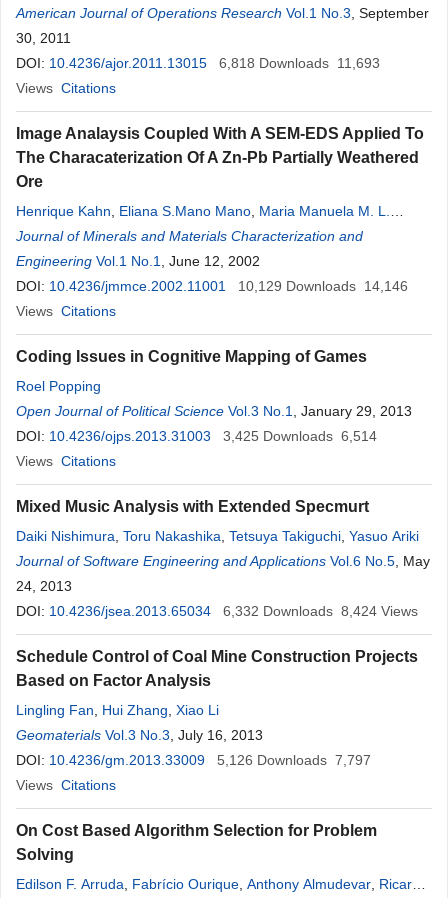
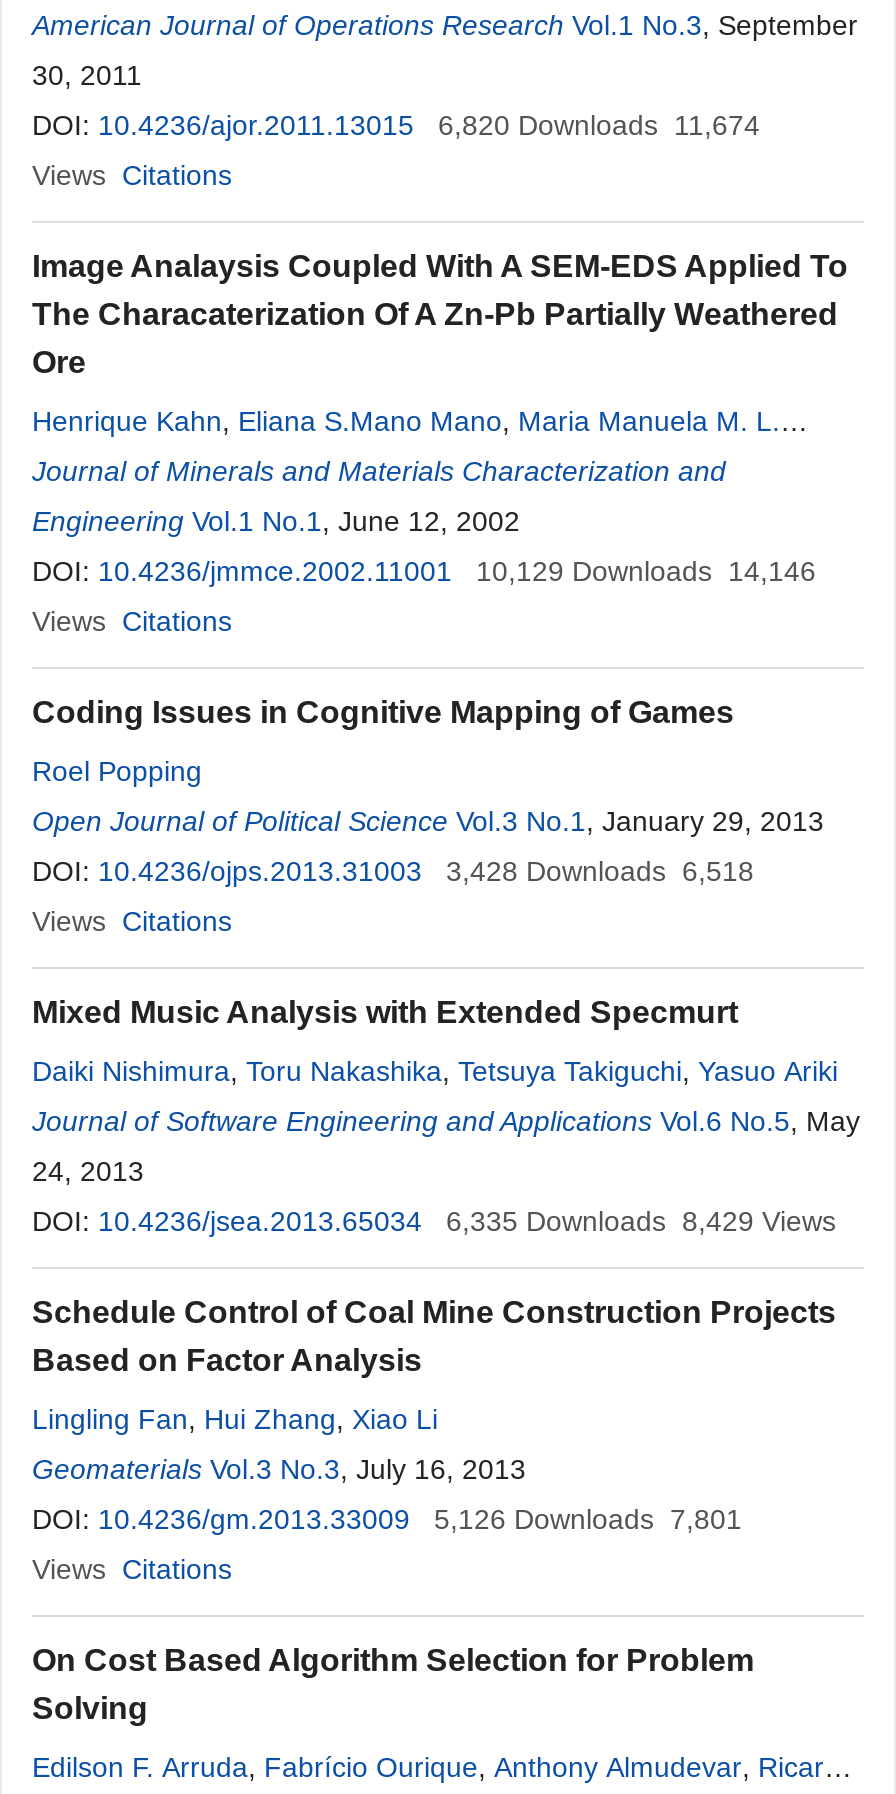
- DOI: 10.4236/ajor.2011.13015 6,818 Downloads 11,693
+ DOI: 10.4236/ajor.2011.13015 6,820 Downloads 11,674

- DOI: 10.4236/ojps.2013.31003 3,425 Downloads 6,514
+ DOI: 10.4236/ojps.2013.31003 3,428 Downloads 6,518

- 6,332 Downloads 8,424 Views
+ 6,335 Downloads 8,429 Views

- DOI: 10.4236/gm.2013.33009 5,126 Downloads 7,797
+ DOI: 10.4236/gm.2013.33009 5,126 Downloads 7,801
